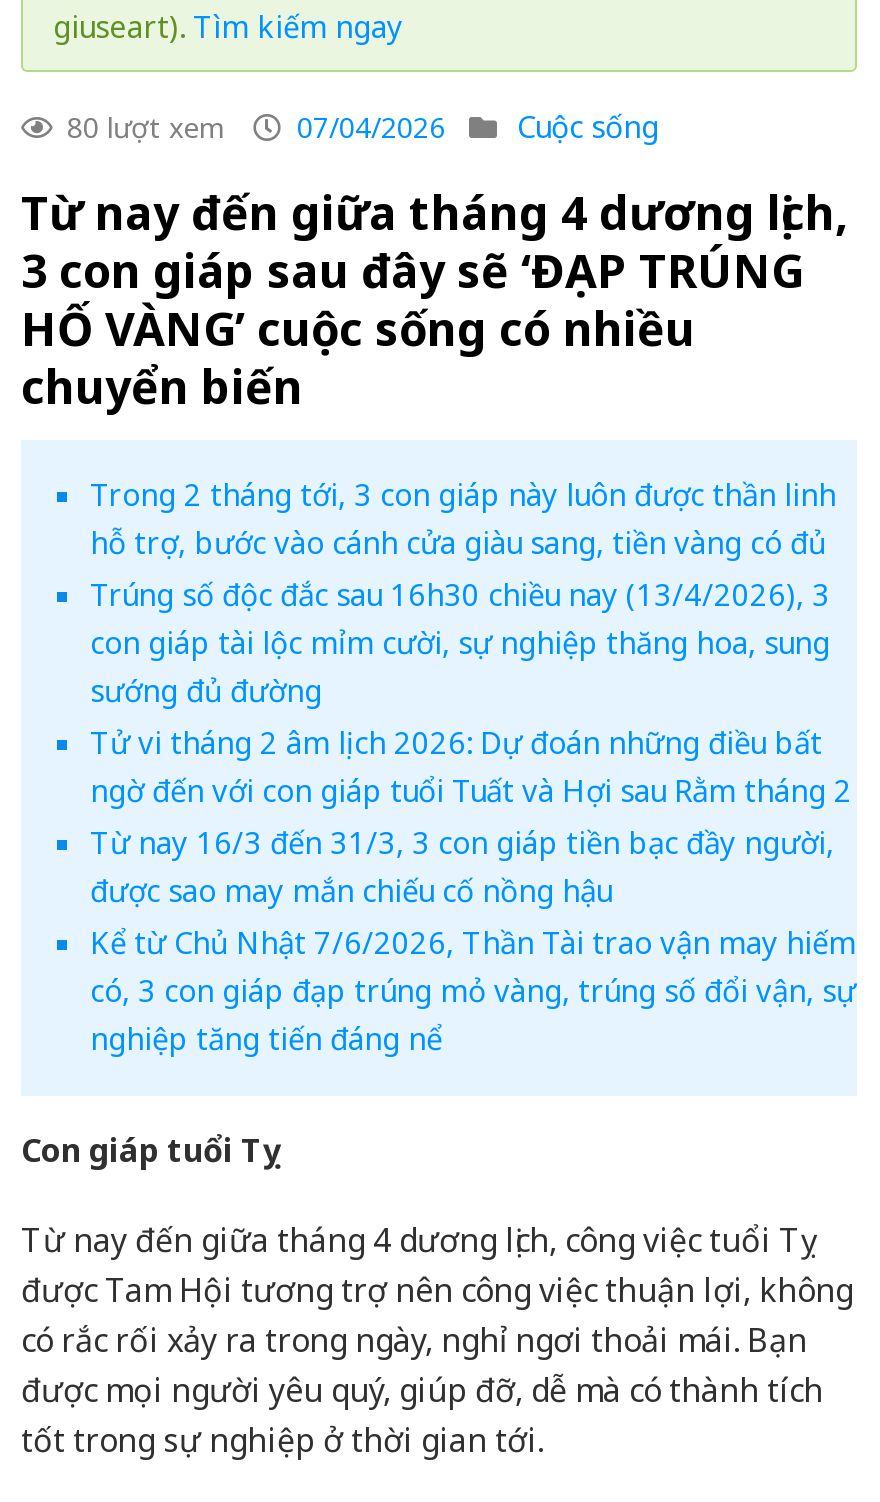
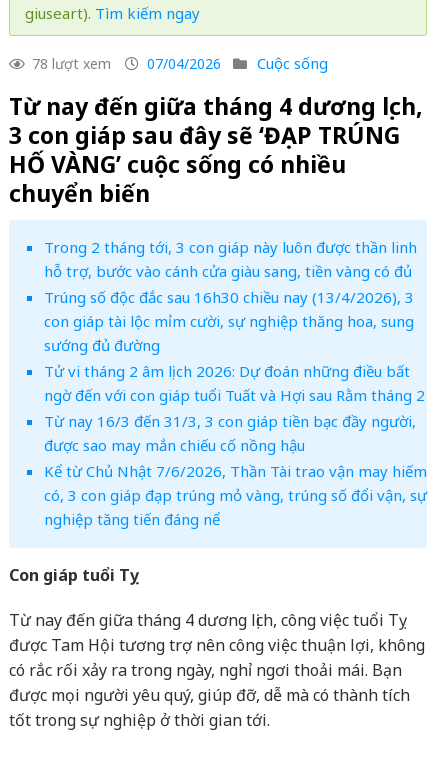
- 80 lượt xem 07/04/2026 Cuộc sống
+ 78 lượt xem 07/04/2026 Cuộc sống
